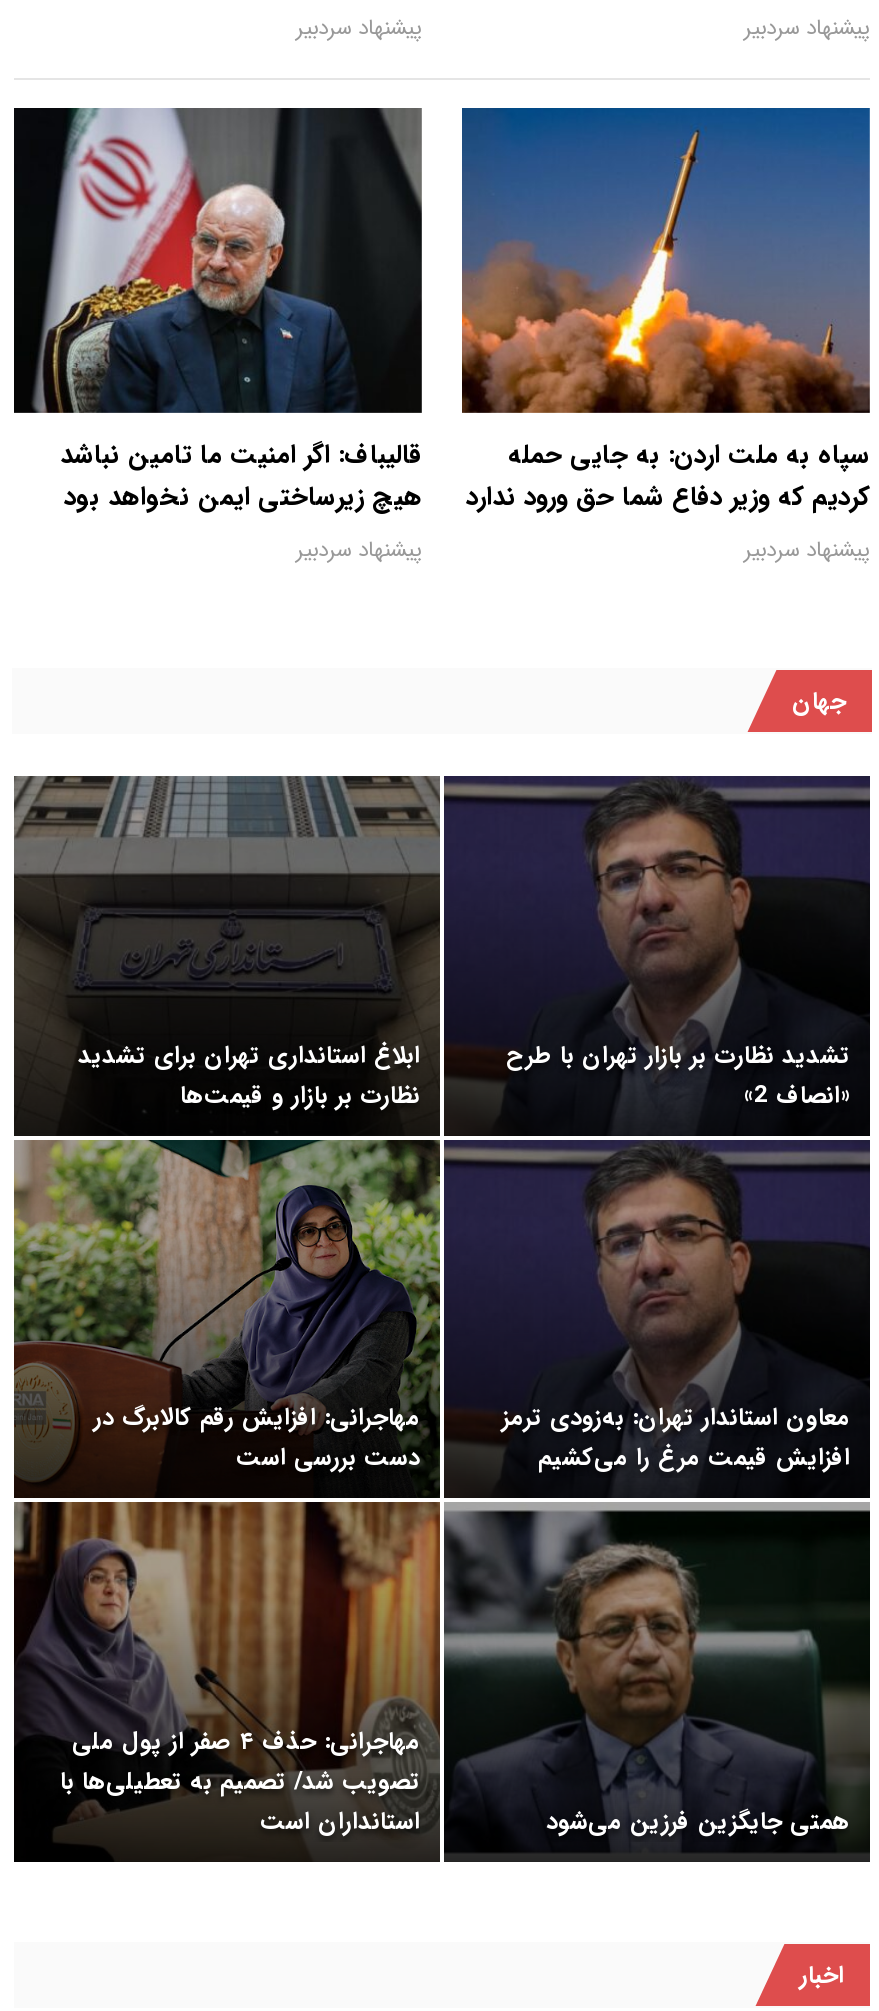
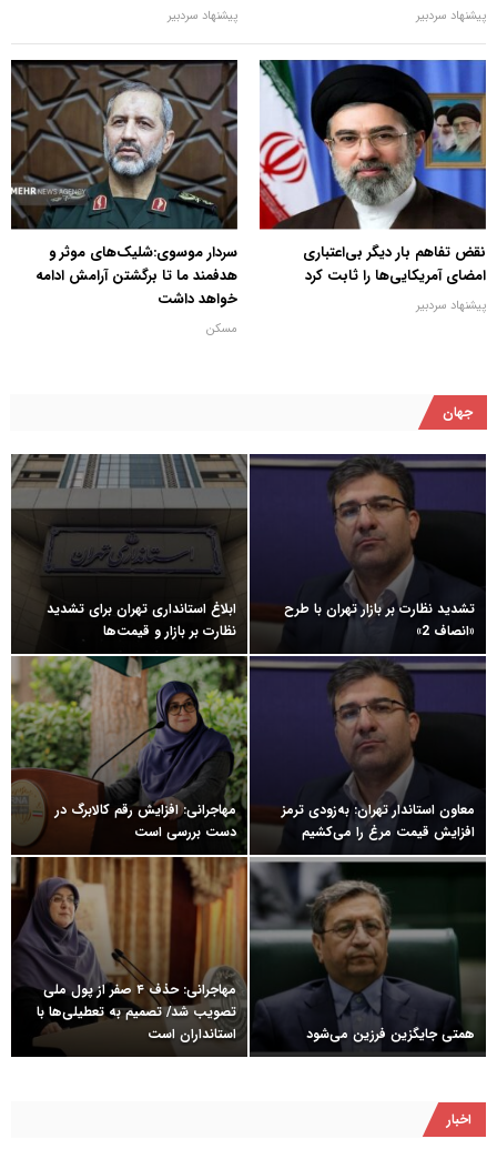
- [image]
- قالیباف: اگر امنیت ما تامین نباشد
- هیچ زیرساختی ایمن نخواهد بود
- پیشنهاد سردبیر
+ [image]
+ سردار موسوی:شلیک‌های موثر و
+ هدفمند ما تا برگشتن آرامش ادامه
+ خواهد داشت
+ مسکن

- [image]
- سپاه به ملت اردن: به جایی حمله
- کردیم که وزیر دفاع شما حق ورود ندارد
+ [image]
+ نقض تفاهم بار دیگر بی‌اعتباری
+ امضای آمریکایی‌ها را ثابت کرد
